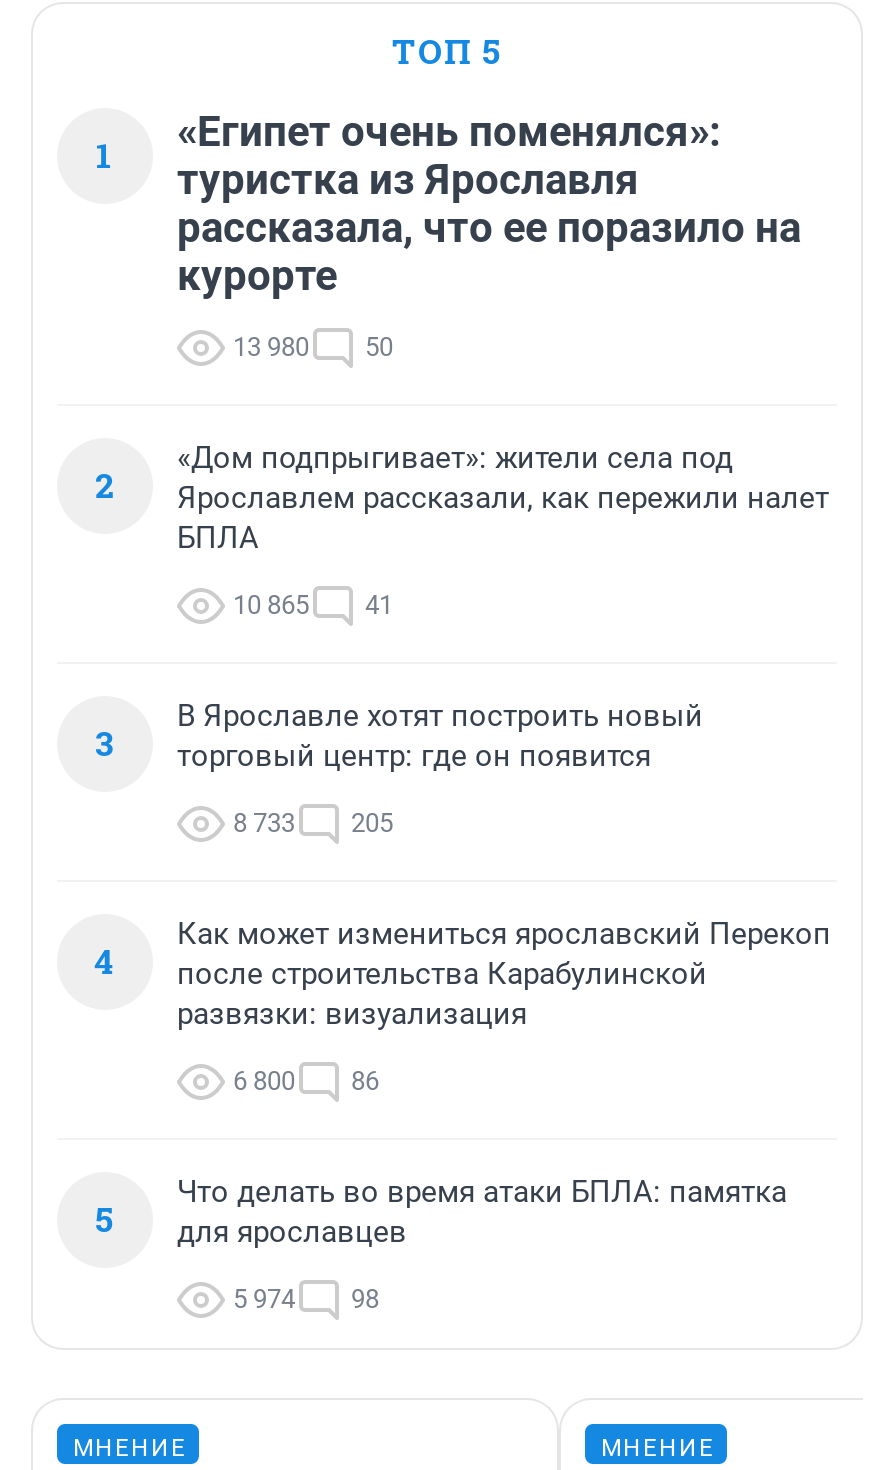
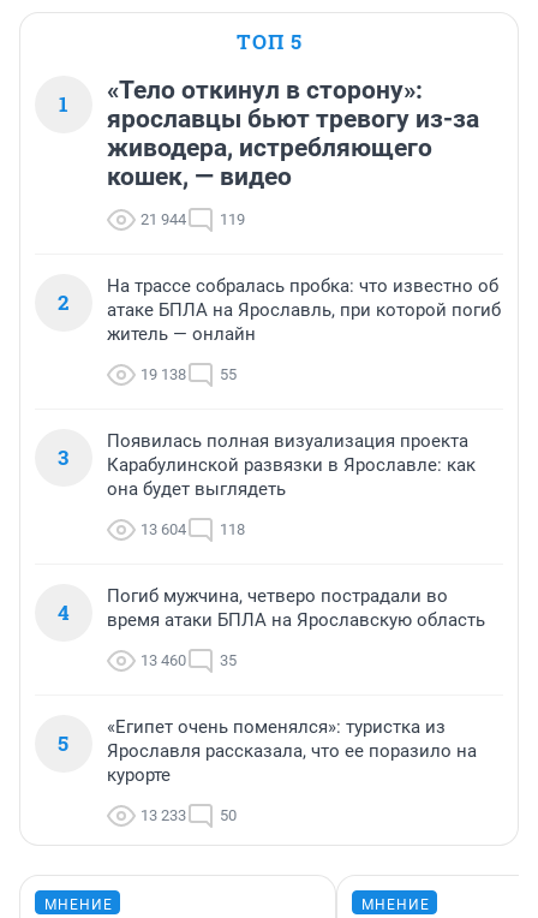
- «Египет очень поменялся»:
- туристка из Ярославля
- рассказала, что ее поразило на
- курорте
+ «Тело откинул в сторону»:
+ ярославцы бьют тревогу из-за
+ живодера, истребляющего
+ кошек, — видео

- 13 980
- 50
+ 21 944
+ 119

- «Дом подпрыгивает»: жители села под
- Ярославлем рассказали, как пережили налет
- БПЛА
+ На трассе собралась пробка: что известно об
+ атаке БПЛА на Ярославль, при которой погиб
+ житель — онлайн

- 10 865
- 41
+ 19 138
+ 55

- В Ярославле хотят построить новый
- торговый центр: где он появится
+ Появилась полная визуализация проекта
+ Карабулинской развязки в Ярославле: как
+ она будет выглядеть

- 8 733
- 205
+ 13 604
+ 118

- Как может измениться ярославский Перекоп
- после строительства Карабулинской
- развязки: визуализация
+ Погиб мужчина, четверо пострадали во
+ время атаки БПЛА на Ярославскую область

- 6 800
- 86
+ 13 460
+ 35

- Что делать во время атаки БПЛА: памятка
- для ярославцев
+ «Египет очень поменялся»: туристка из
+ Ярославля рассказала, что ее поразило на
+ курорте

- 5 974
- 98
+ 13 233
+ 50
